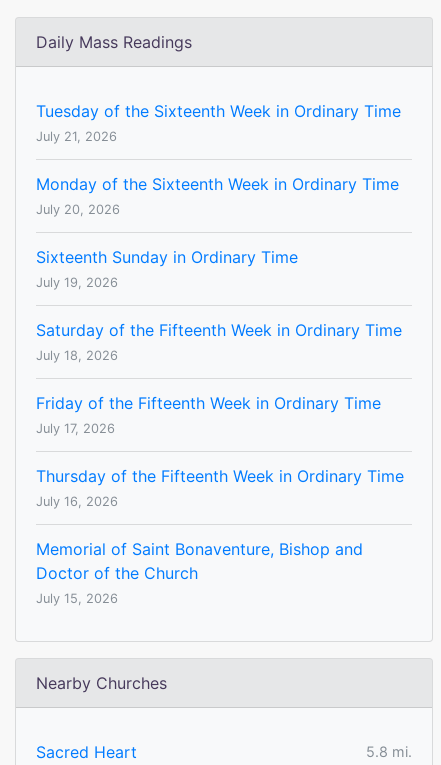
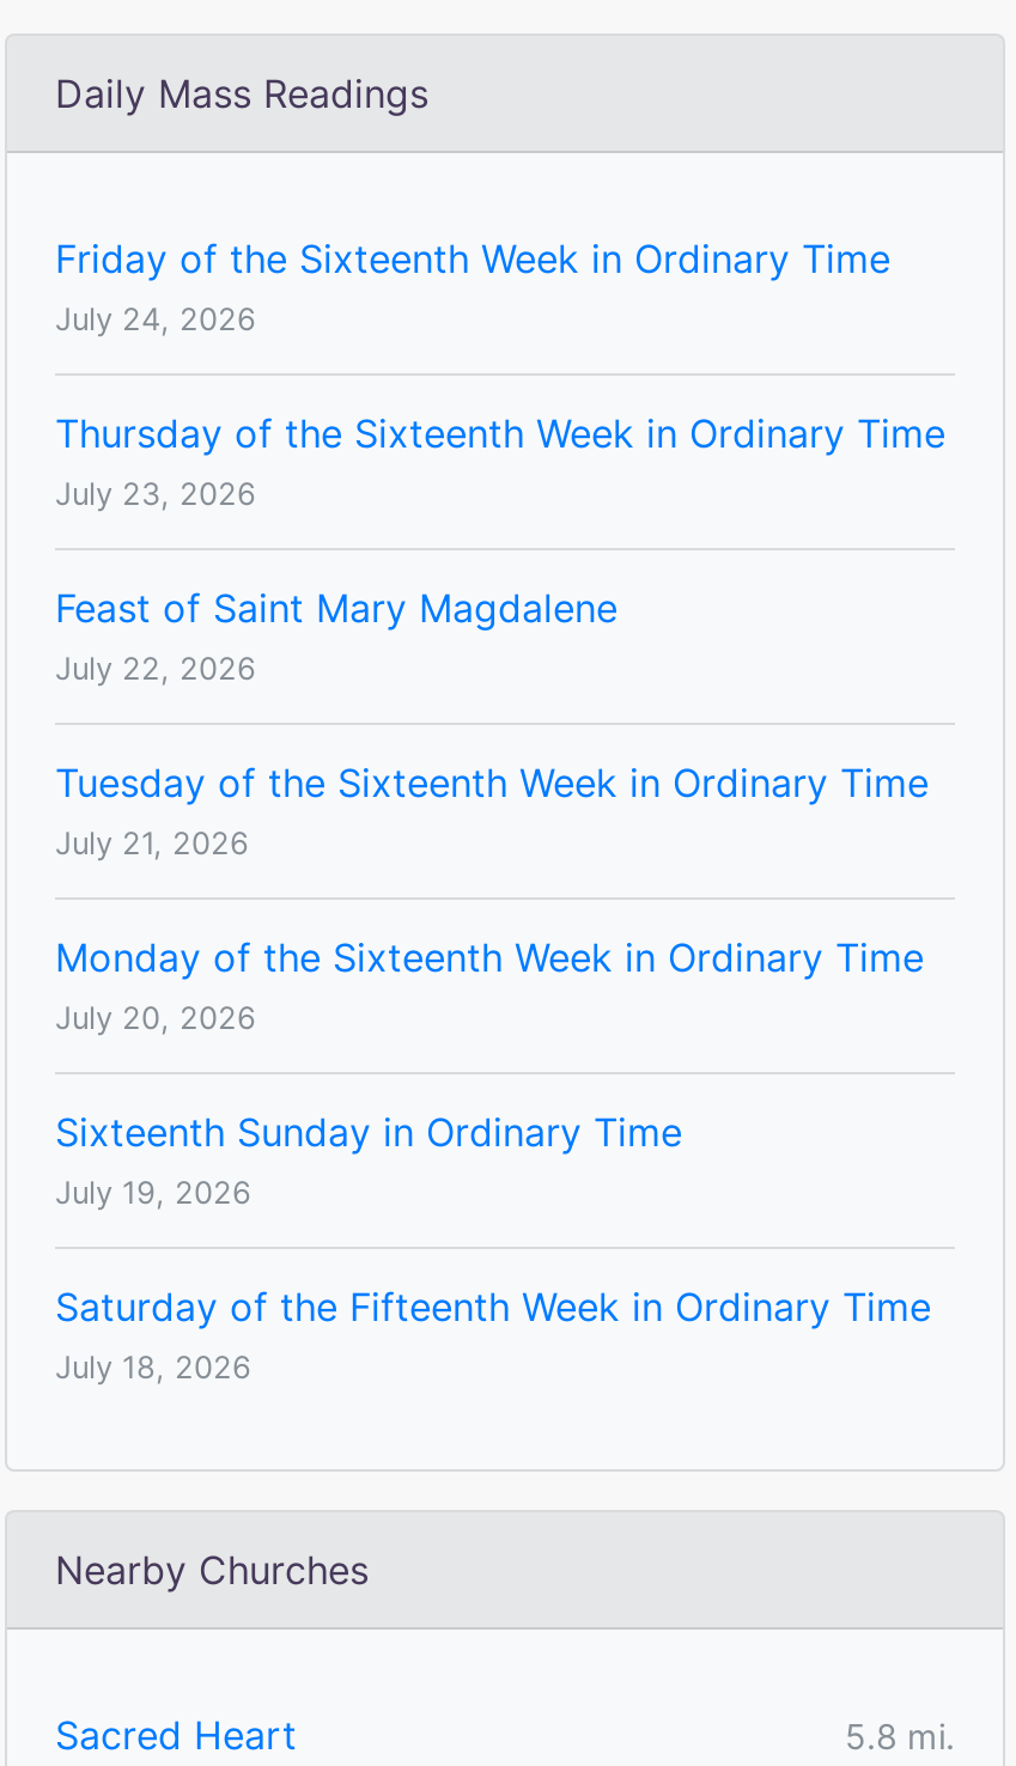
+ Friday of the Sixteenth Week in Ordinary Time
+ July 24, 2026
+ Thursday of the Sixteenth Week in Ordinary Time
+ July 23, 2026
+ Feast of Saint Mary Magdalene
+ July 22, 2026

moved down: Tuesday of the Sixteenth Week in Ordinary Time | July 21, 2026 | Monday of the Sixteenth Week in Ordinary Time | July 20, 2026 | Sixteenth Sunday in Ordinary Time | July 19, 2026 | Saturday of the Fifteenth Week in Ordinary Time | July 18, 2026

- Friday of the Fifteenth Week in Ordinary Time
- July 17, 2026
- Thursday of the Fifteenth Week in Ordinary Time
- July 16, 2026
- Memorial of Saint Bonaventure, Bishop and
- Doctor of the Church
- July 15, 2026
